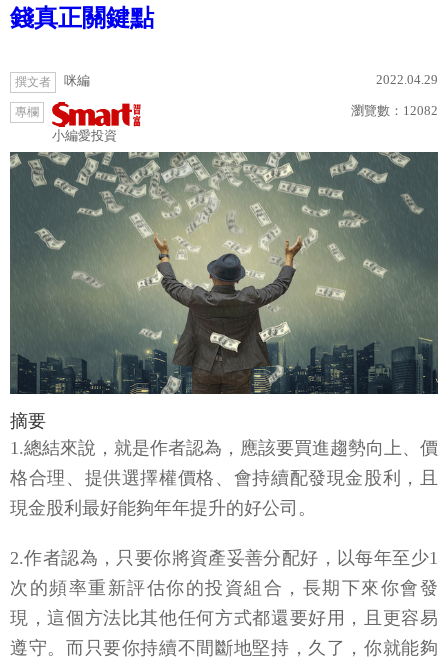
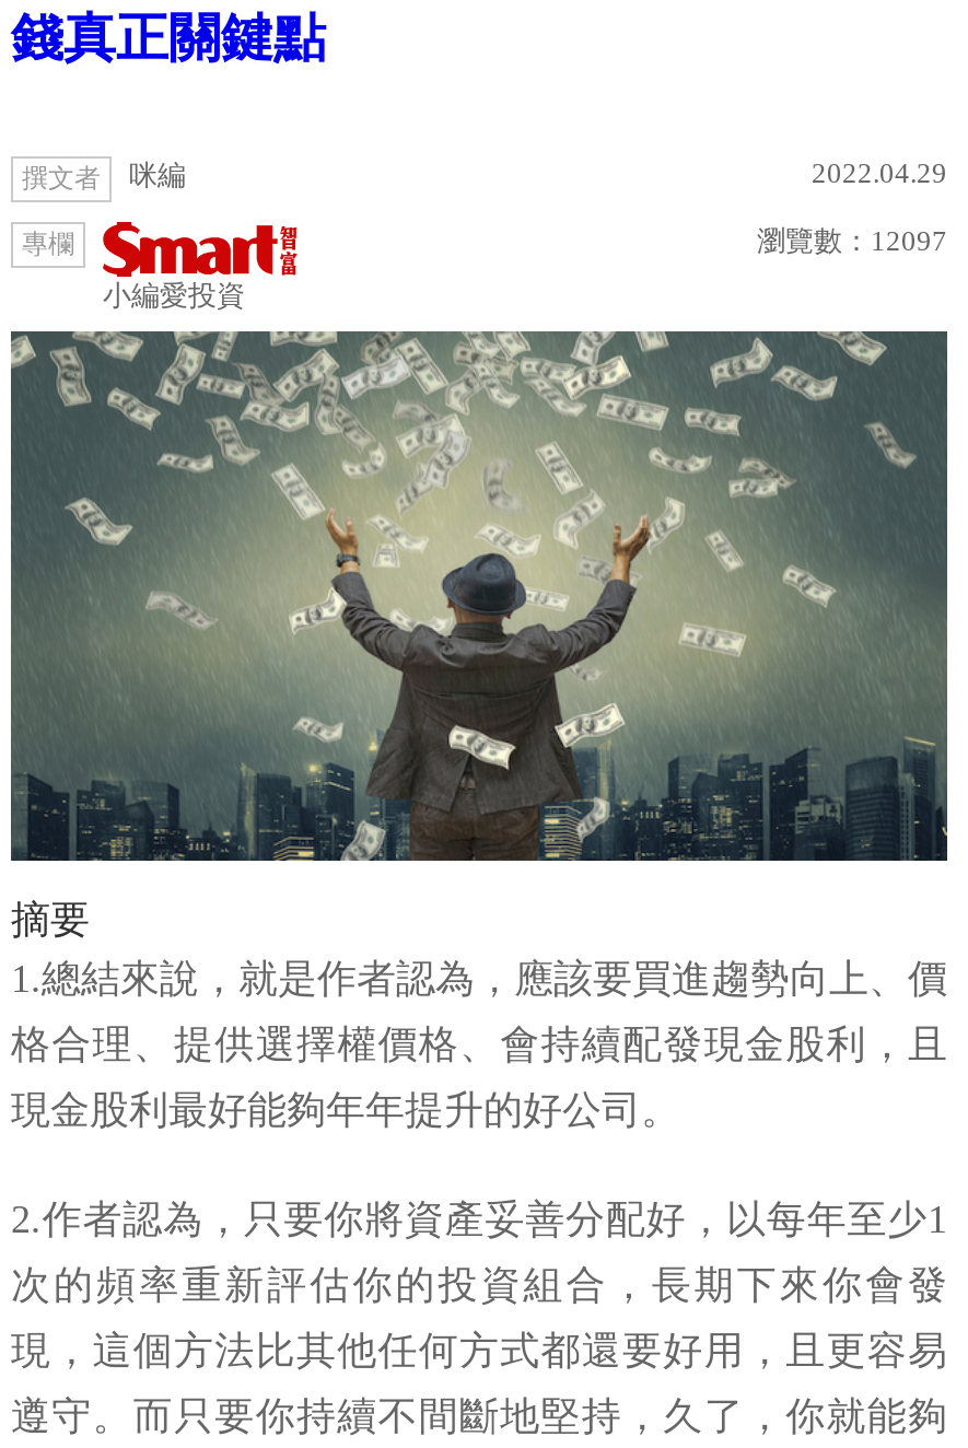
- 瀏覽數：12082
+ 瀏覽數：12097
